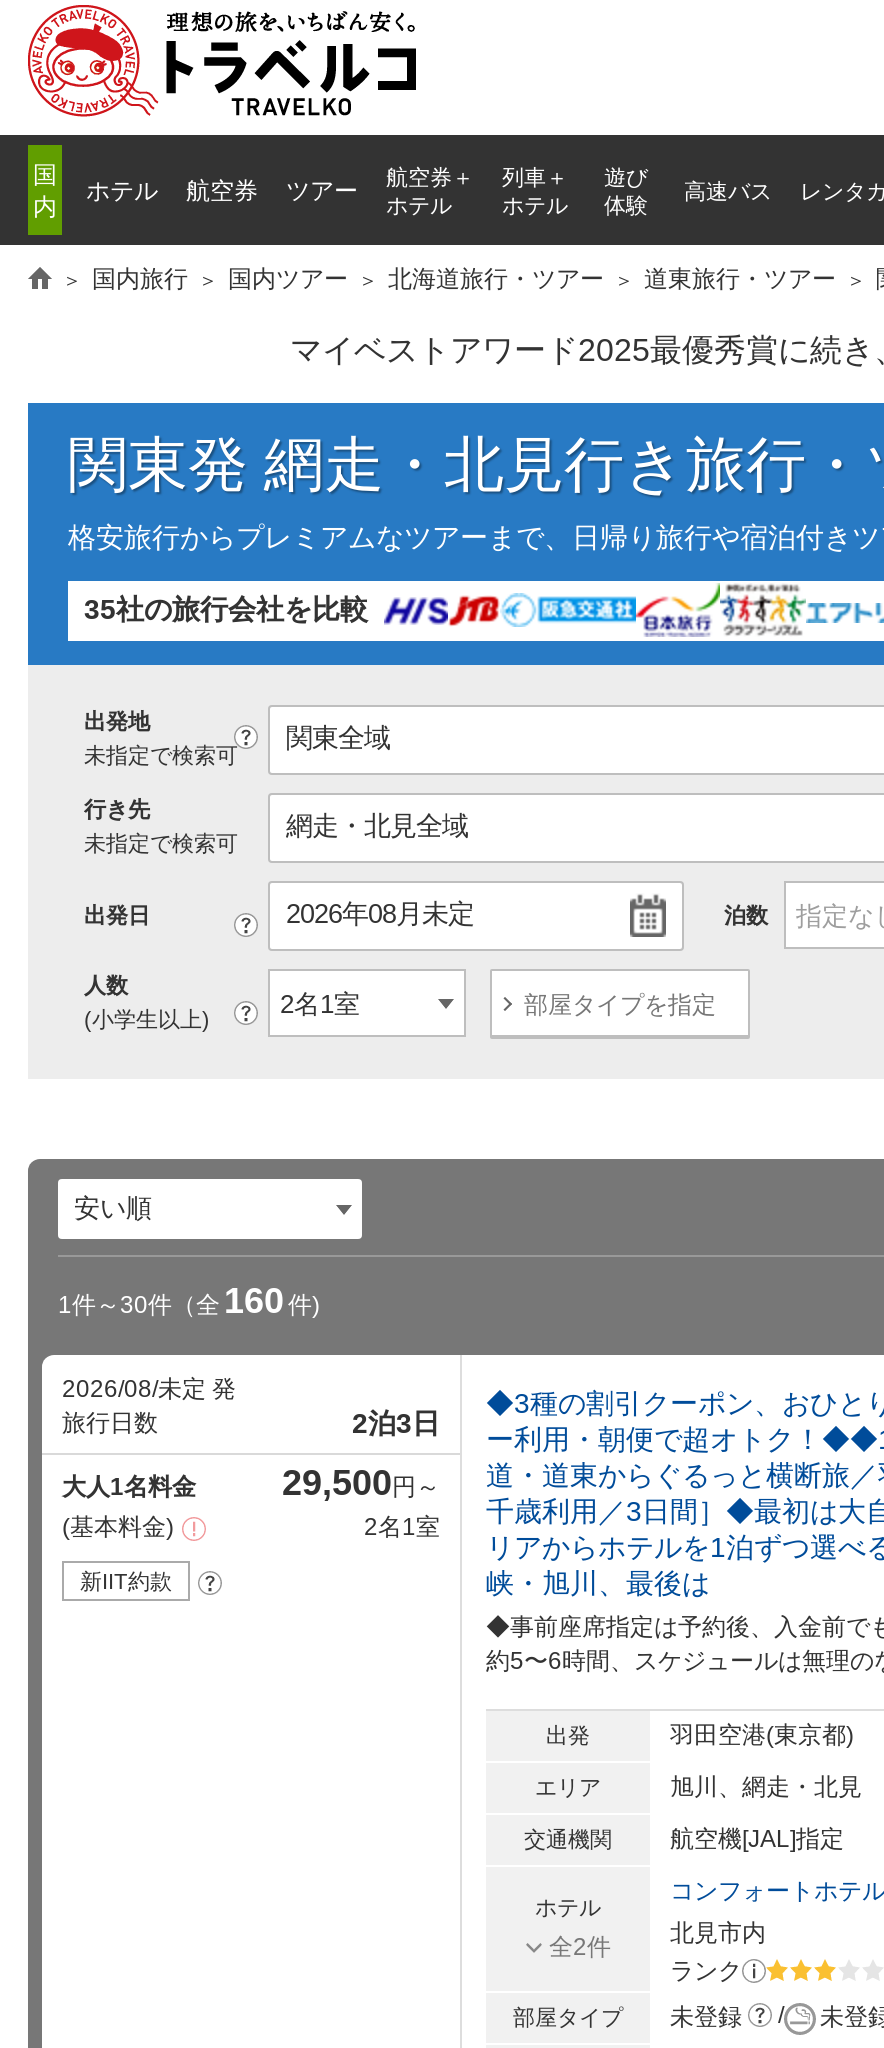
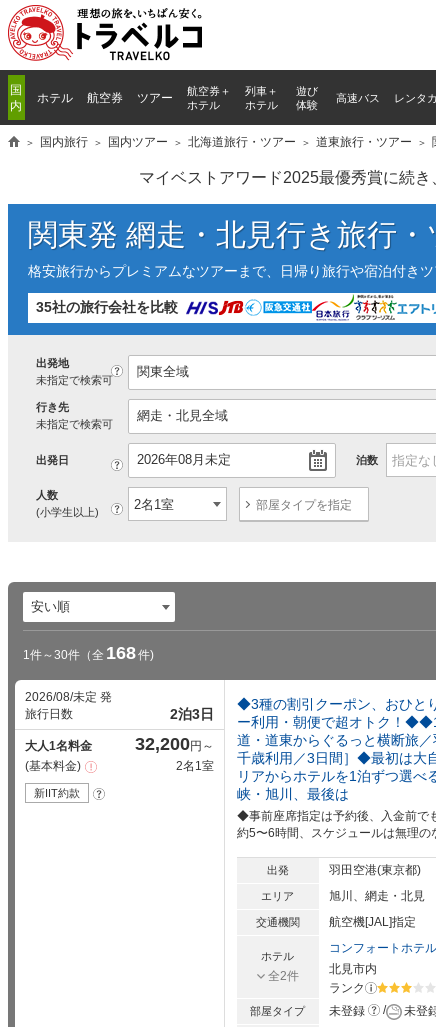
- 1件～30件（全 160 件)
+ 1件～30件（全 168 件)

- 29,500円～
+ 32,200円～
